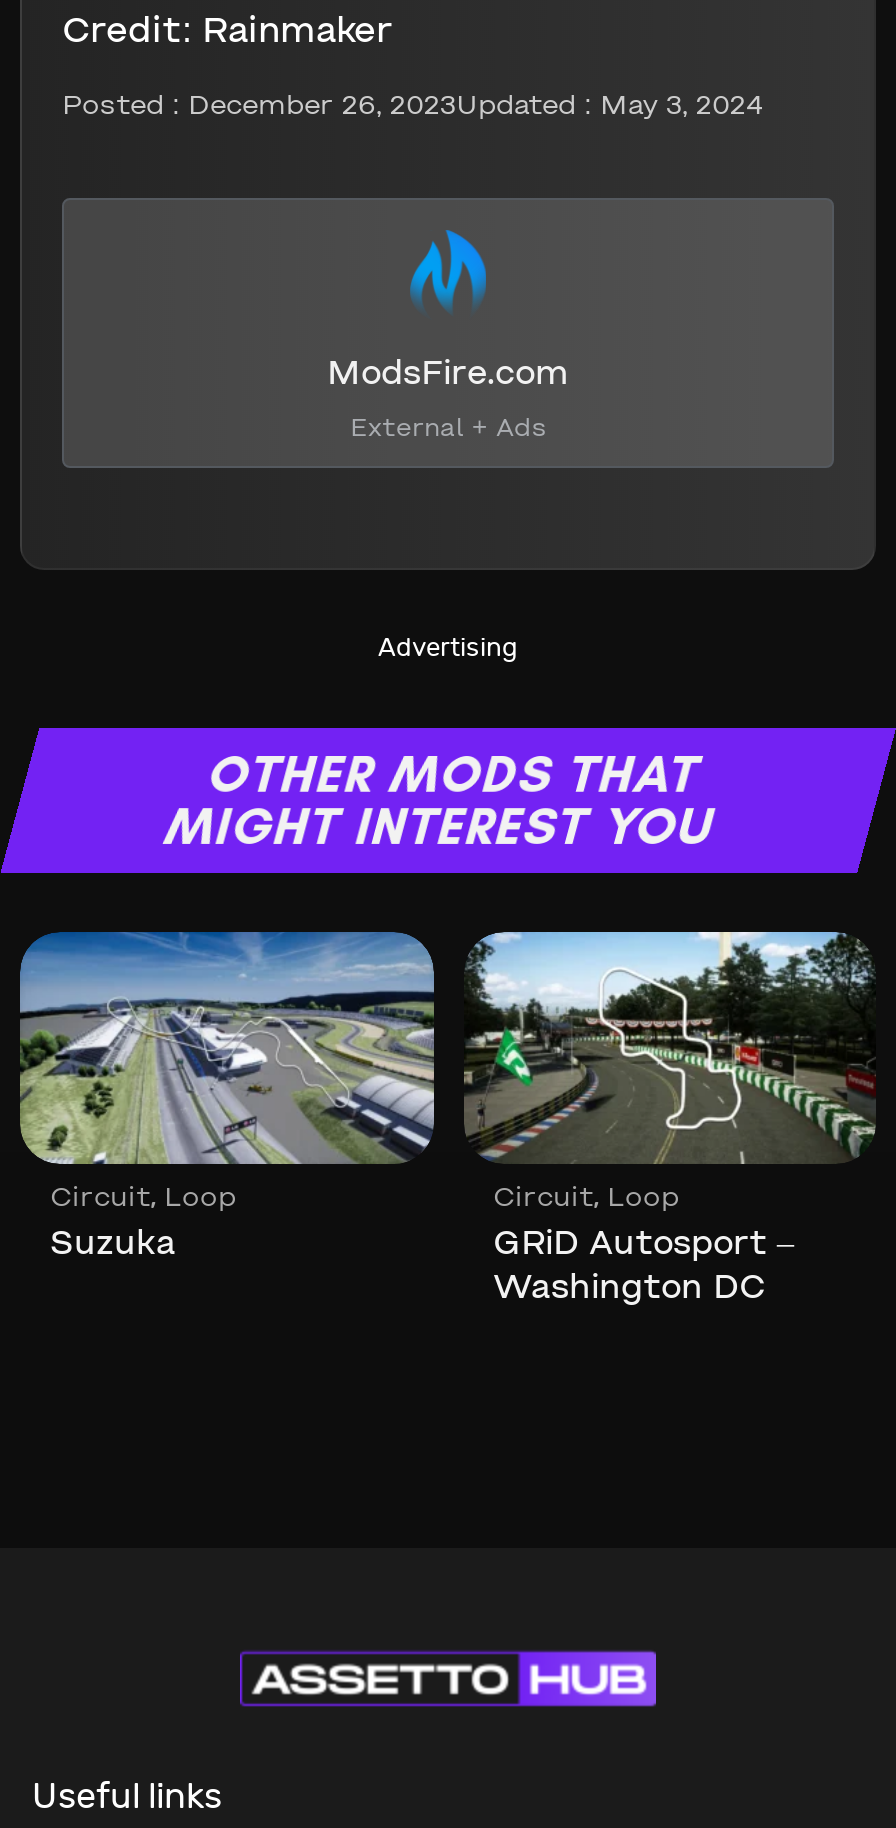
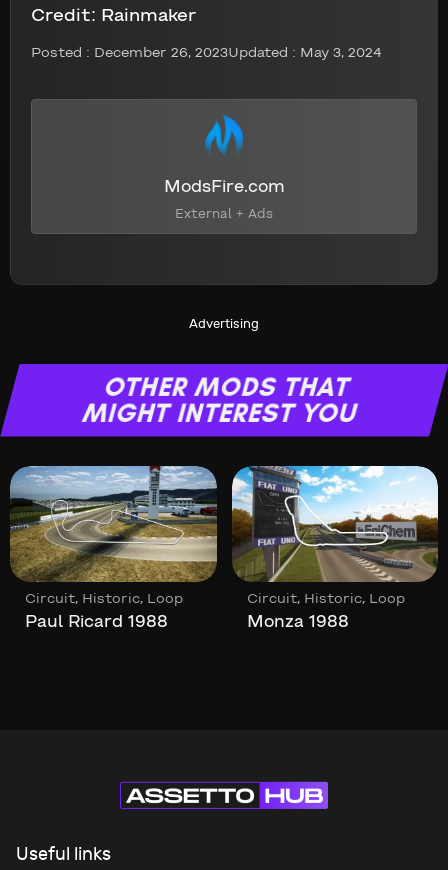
- [image]
- Circuit, Loop
- Suzuka
+ [image]
+ Circuit, Historic, Loop
+ Paul Ricard 1988

- [image]
- Circuit, Loop
- GRiD Autosport –
- Washington DC
+ [image]
+ Circuit, Historic, Loop
+ Monza 1988
